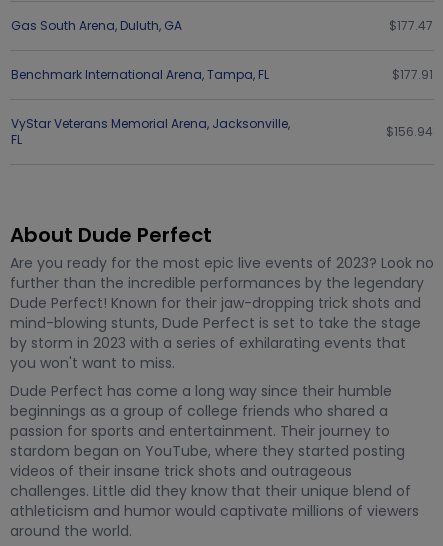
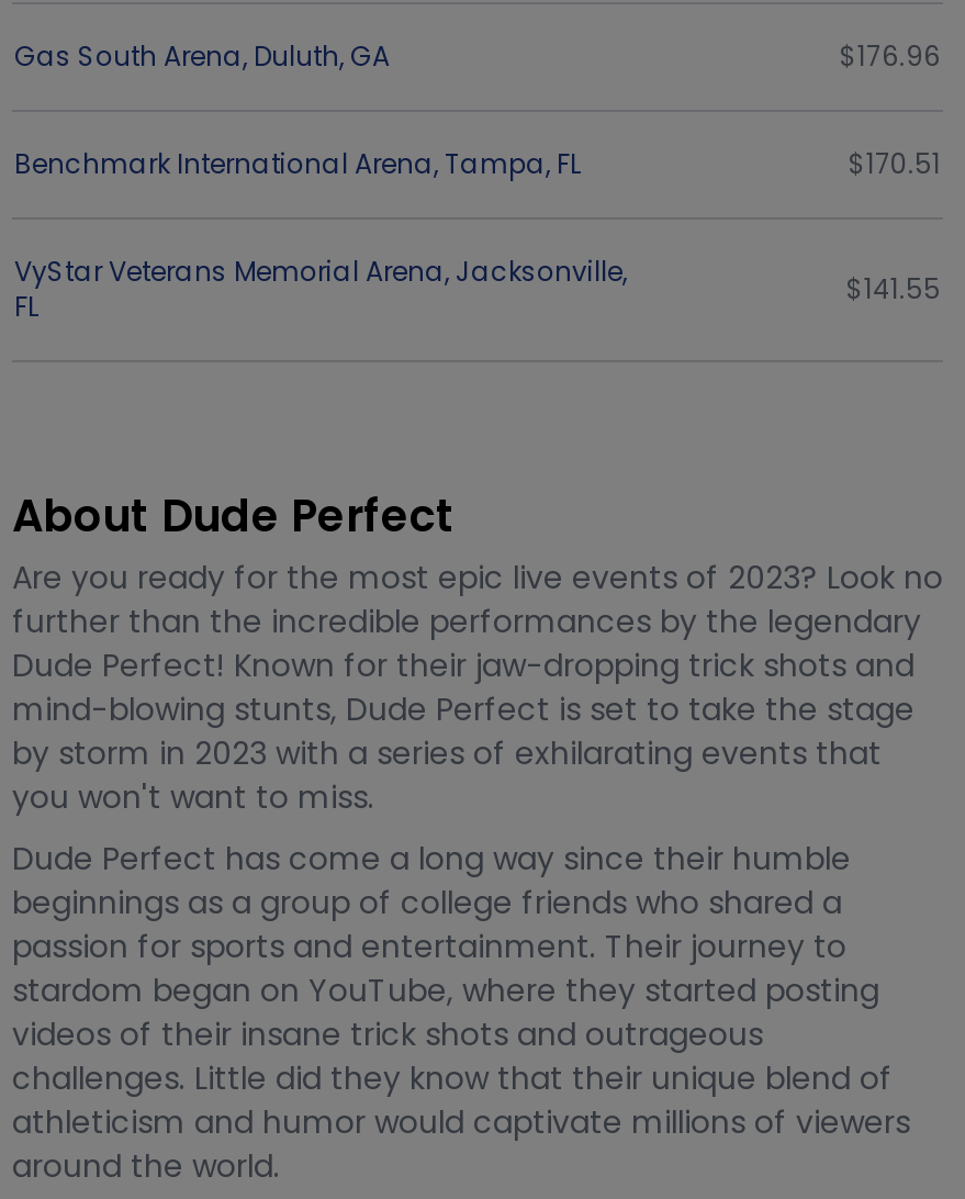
- $177.47
+ $176.96

- $177.91
+ $170.51

- $156.94
+ $141.55
